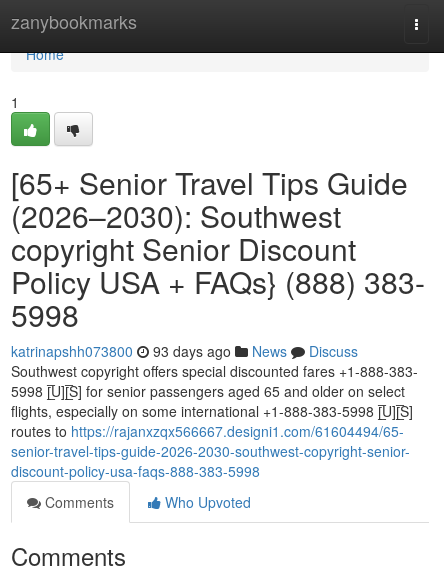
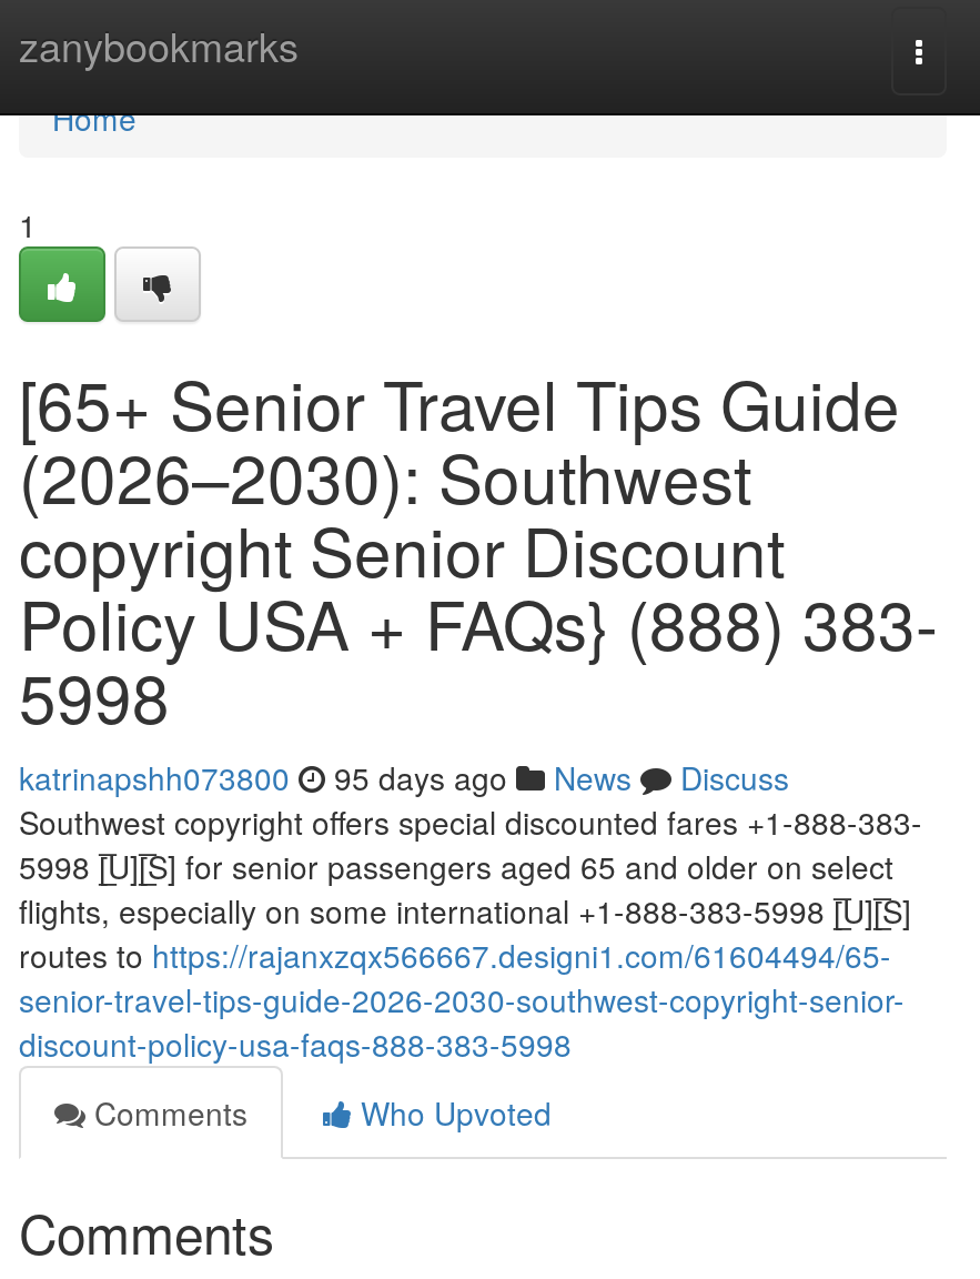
- katrinapshh073800 93 days ago News Discuss
+ katrinapshh073800 95 days ago News Discuss
